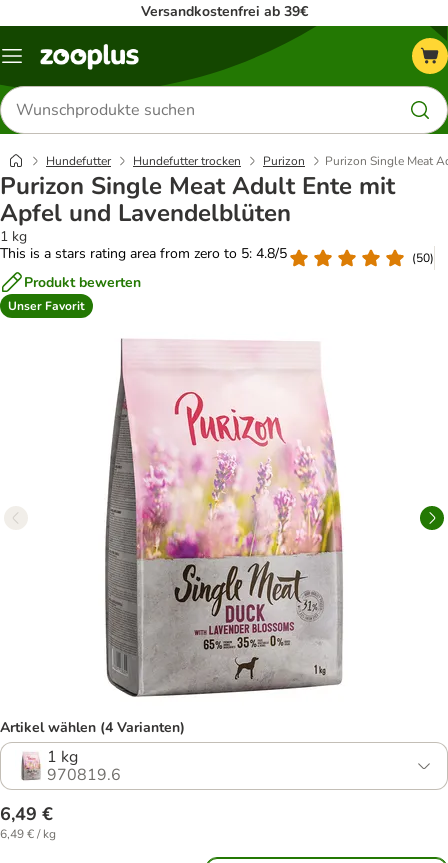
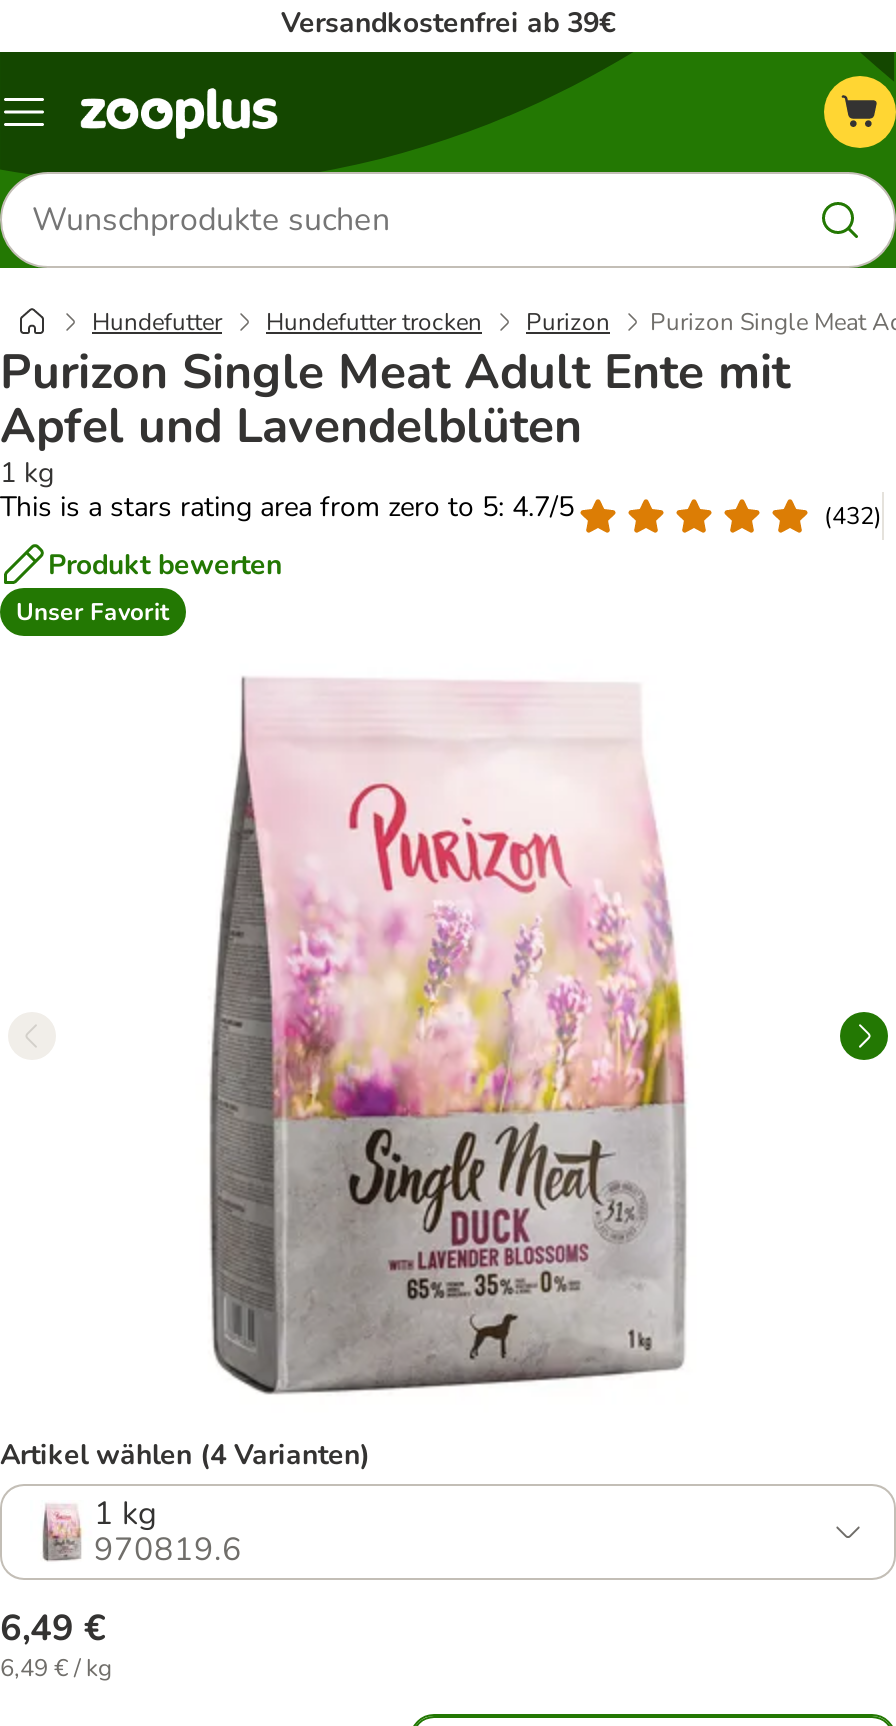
- This is a stars rating area from zero to 5: 4.8/5
+ This is a stars rating area from zero to 5: 4.7/5

- (50)
+ (432)
